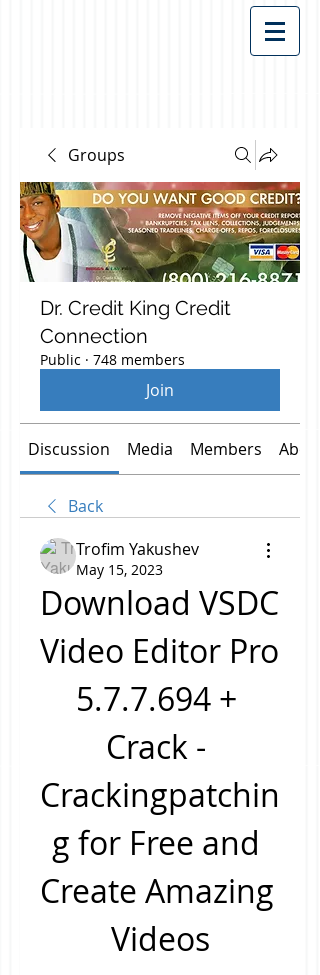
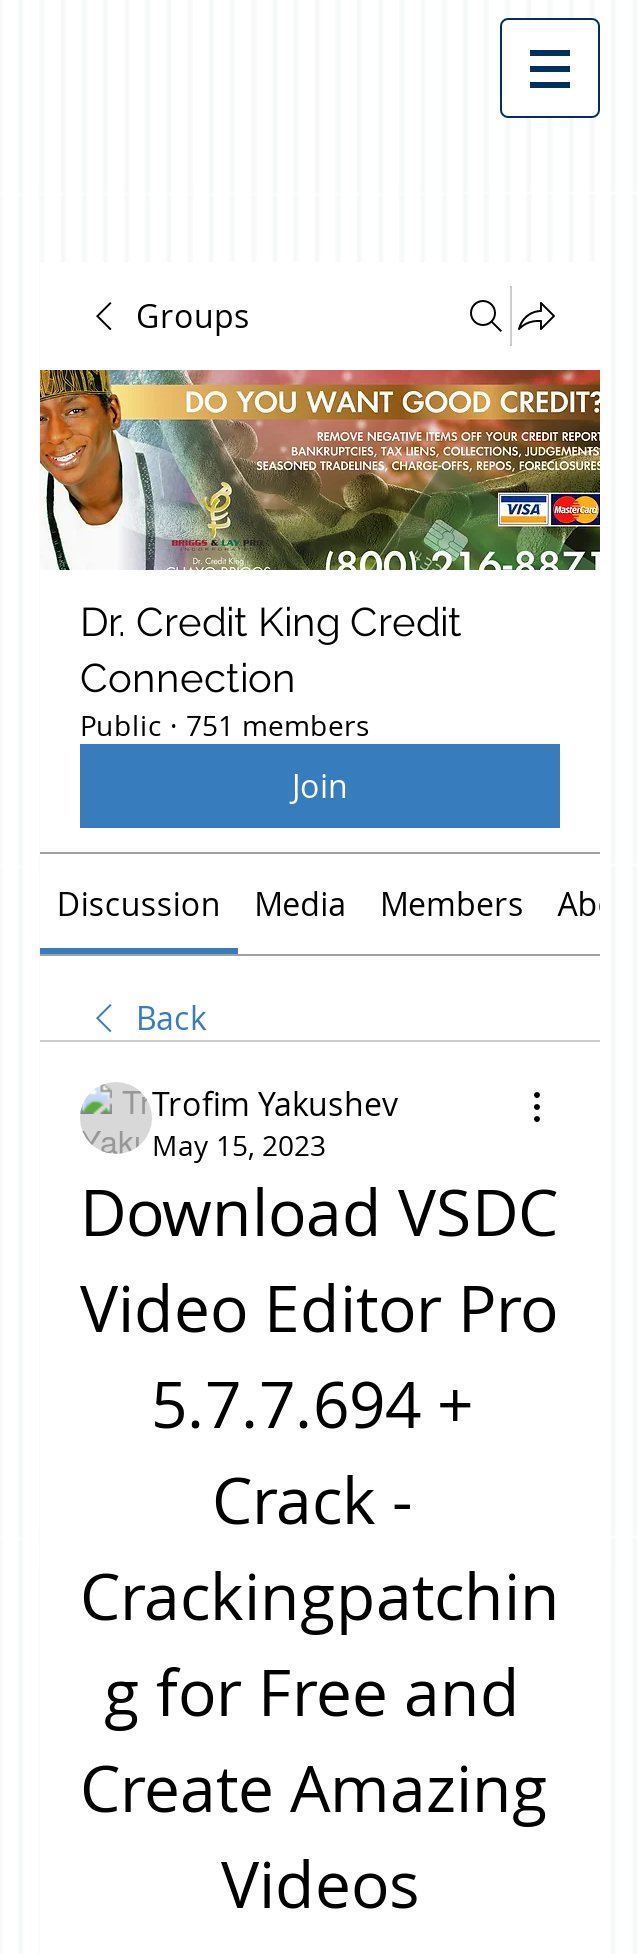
- Public · 748 members
+ Public · 751 members
